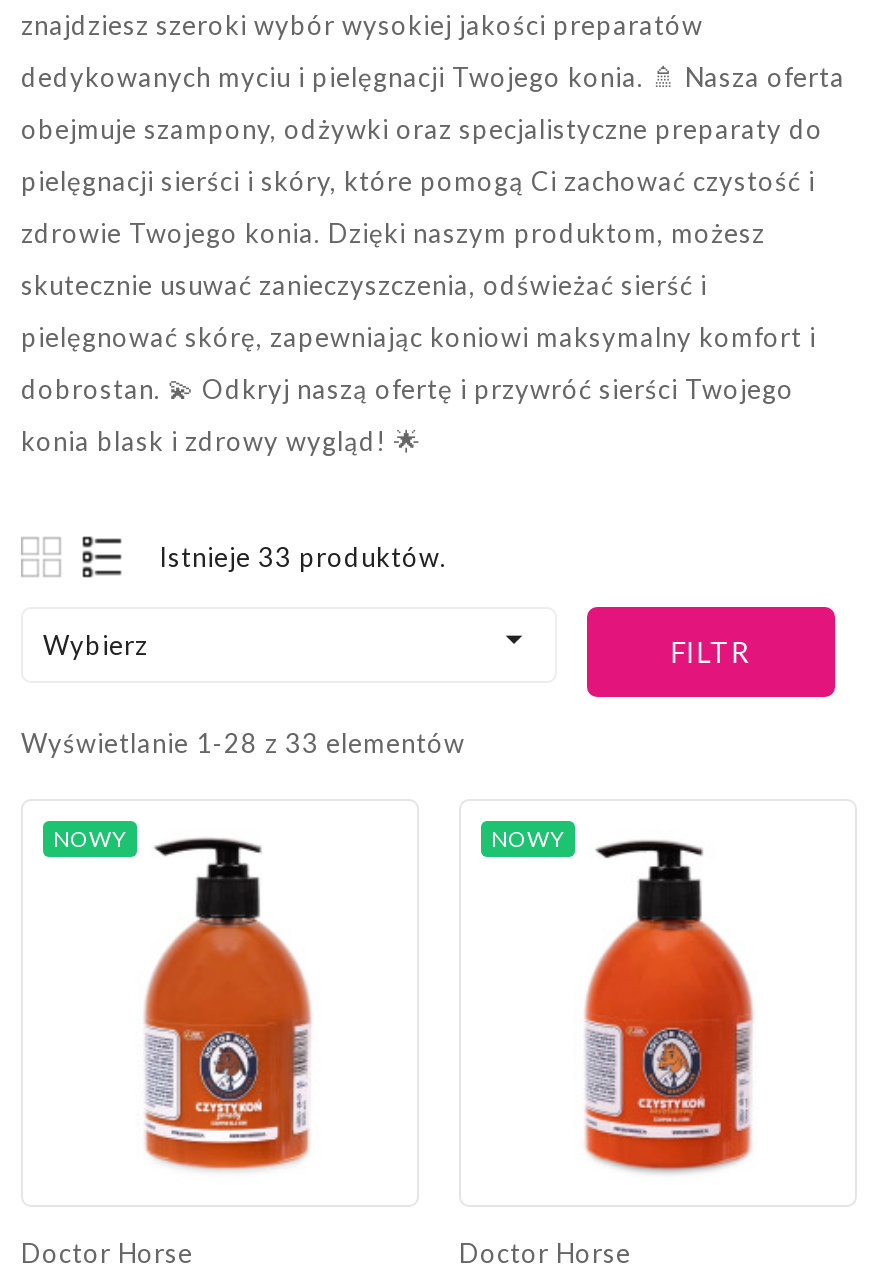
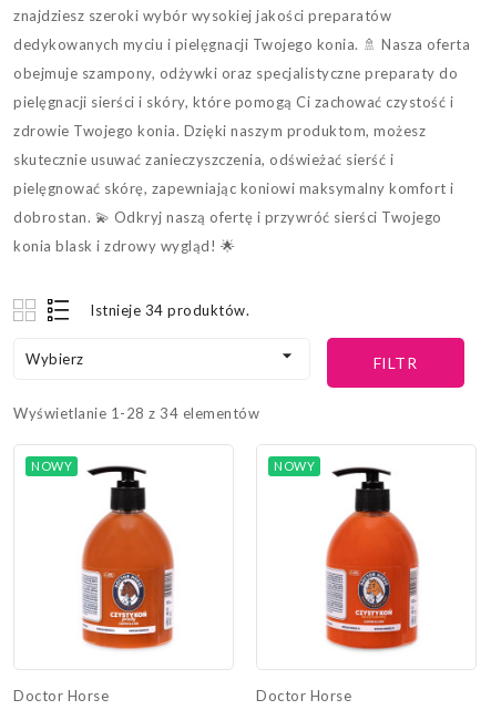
- Istnieje 33 produktów.
+ Istnieje 34 produktów.

- Wyświetlanie 1-28 z 33 elementów
+ Wyświetlanie 1-28 z 34 elementów
